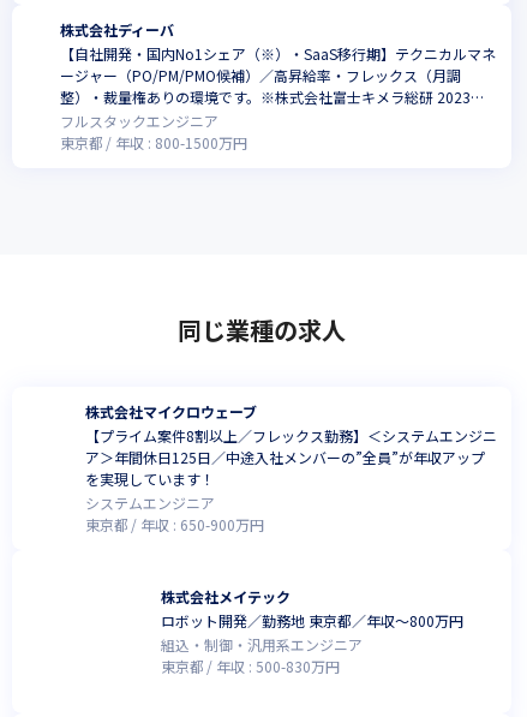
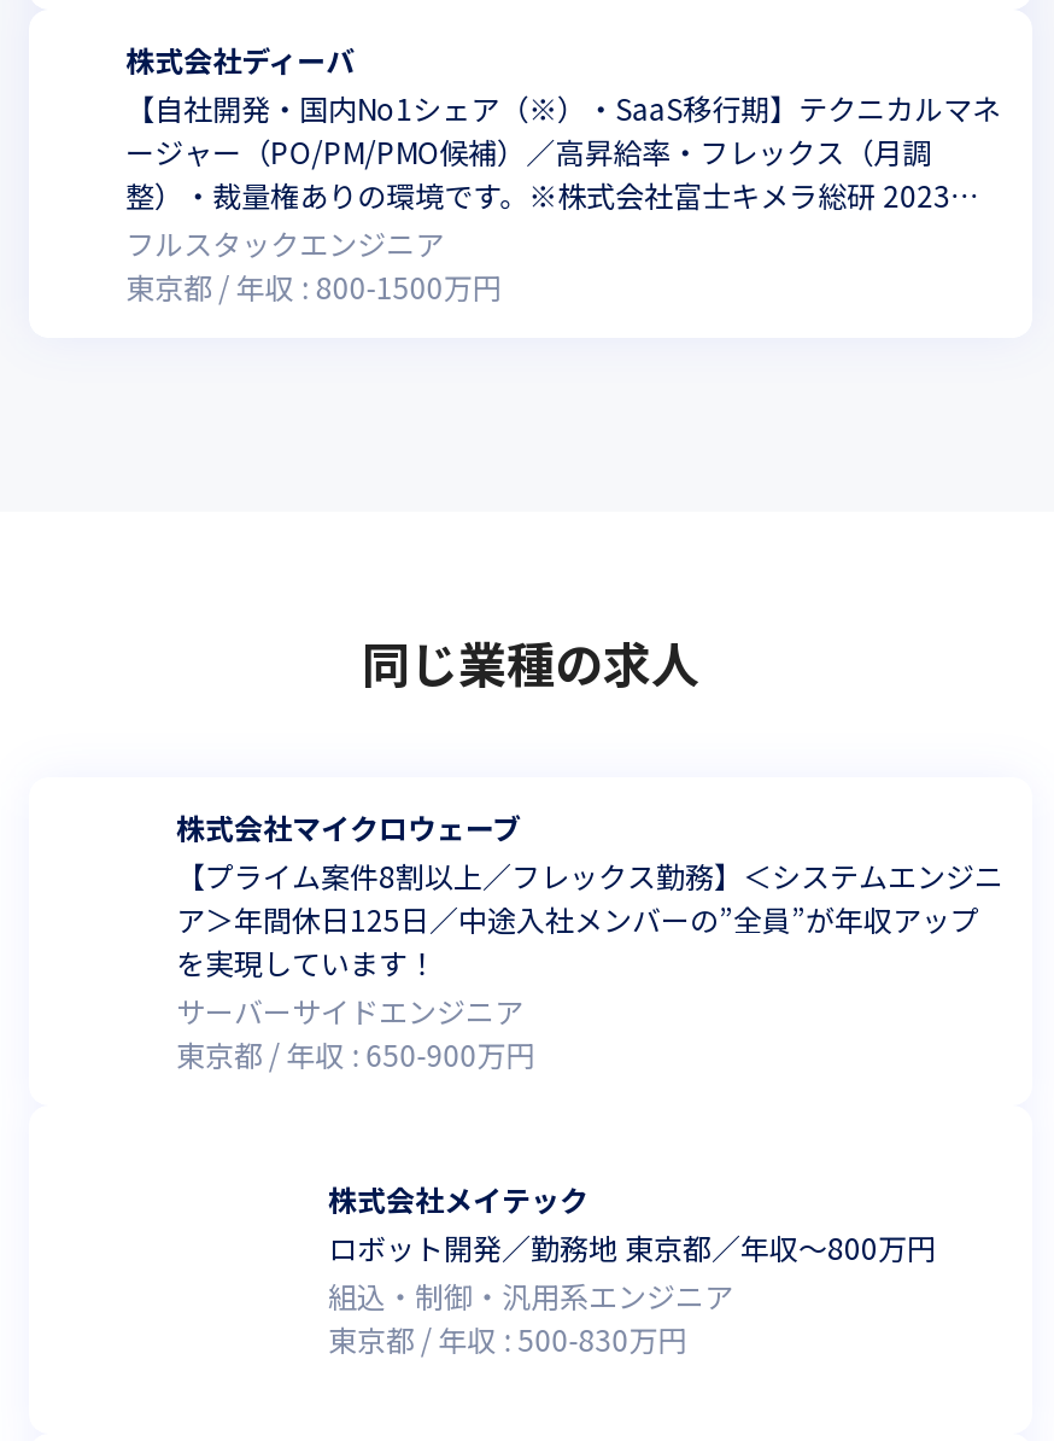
- システムエンジニア
+ サーバーサイドエンジニア
